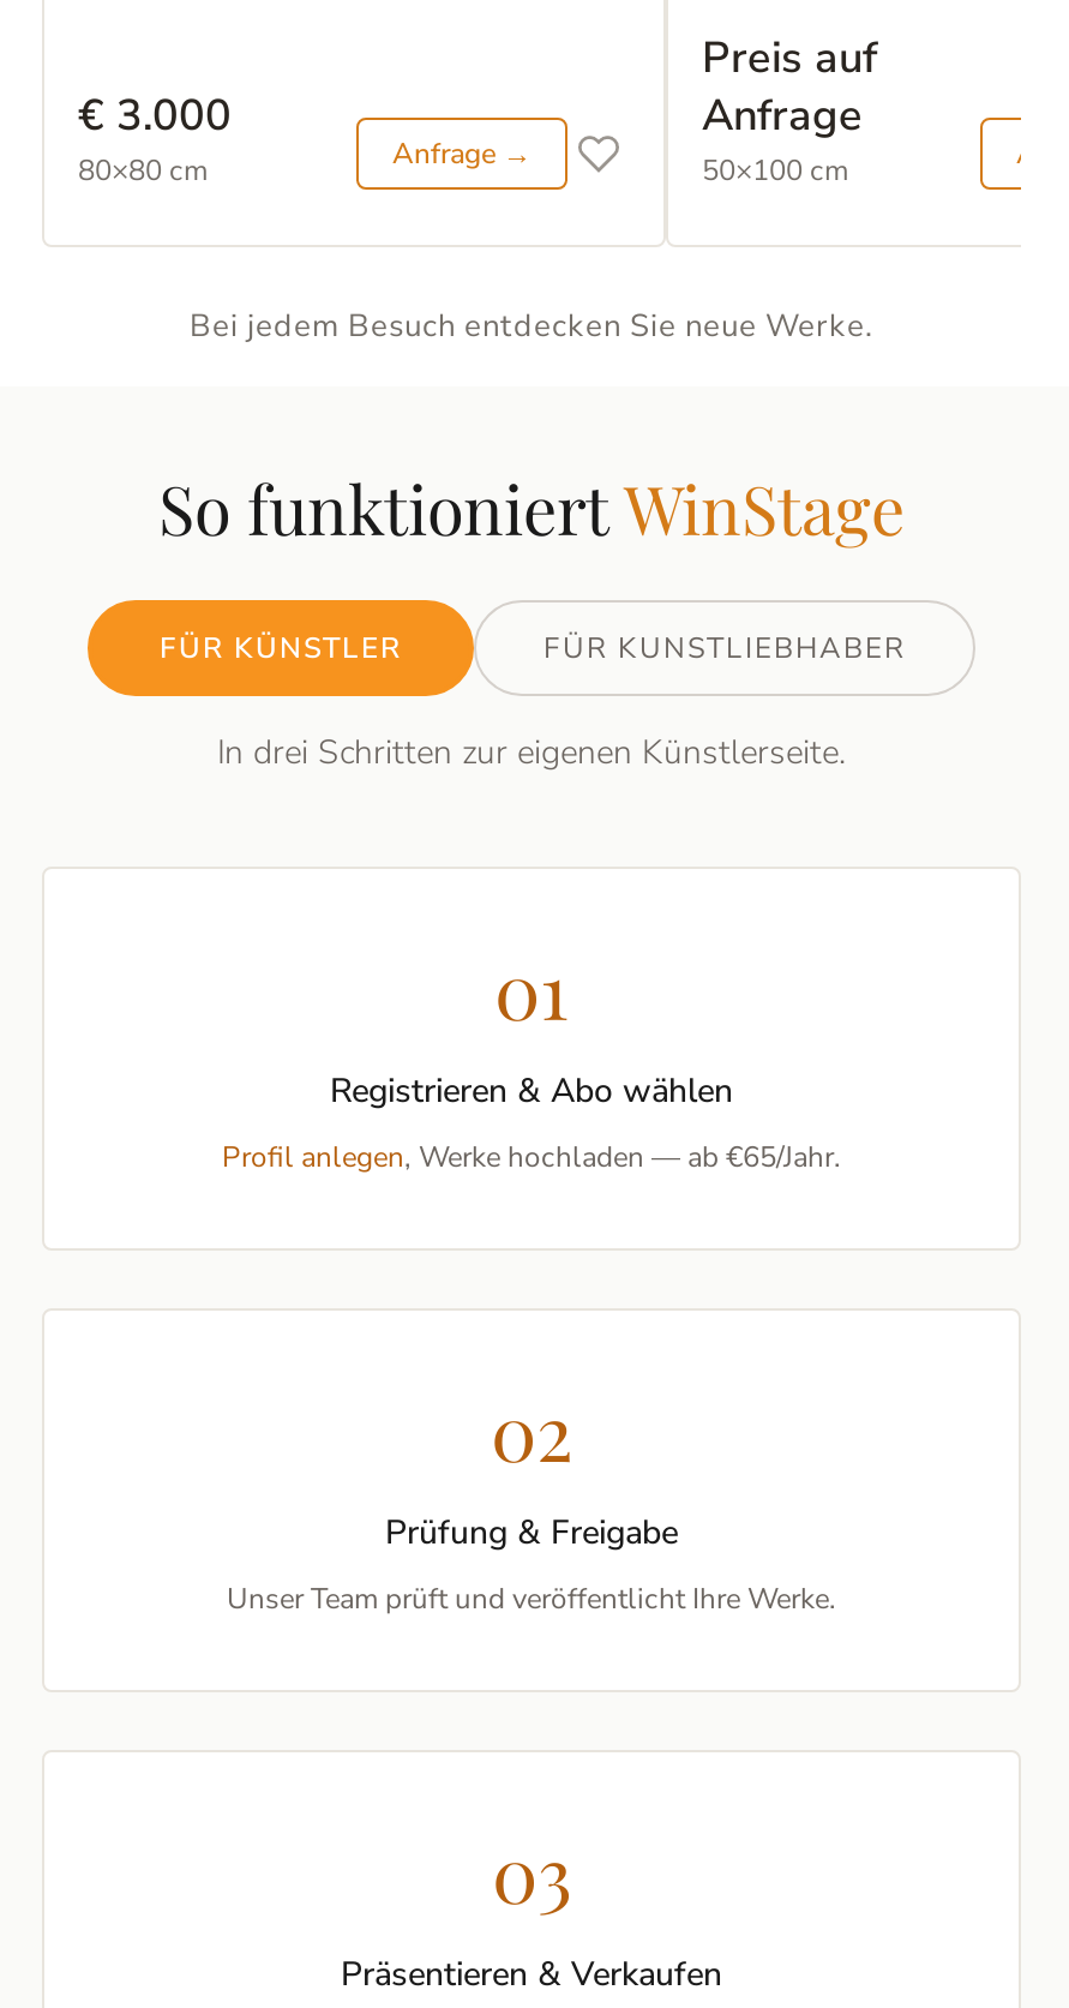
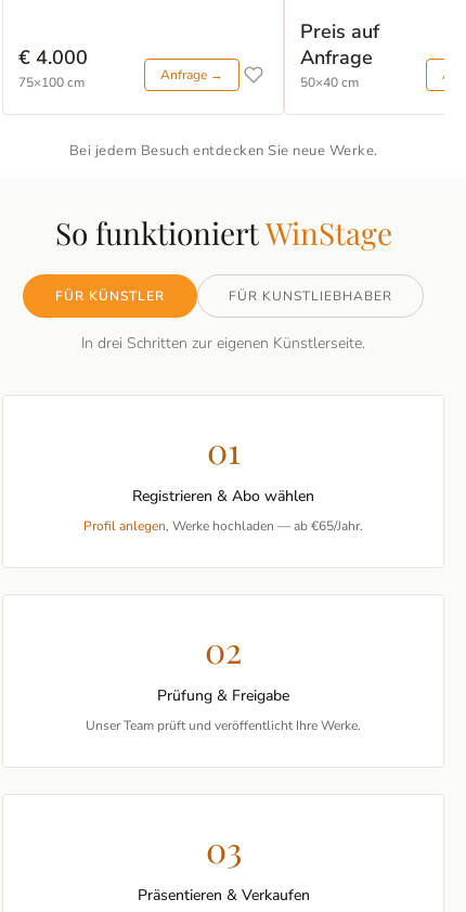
- € 3.000
- 80×80 cm
+ € 4.000
+ 75×100 cm

- 50×100 cm
+ 50×40 cm
